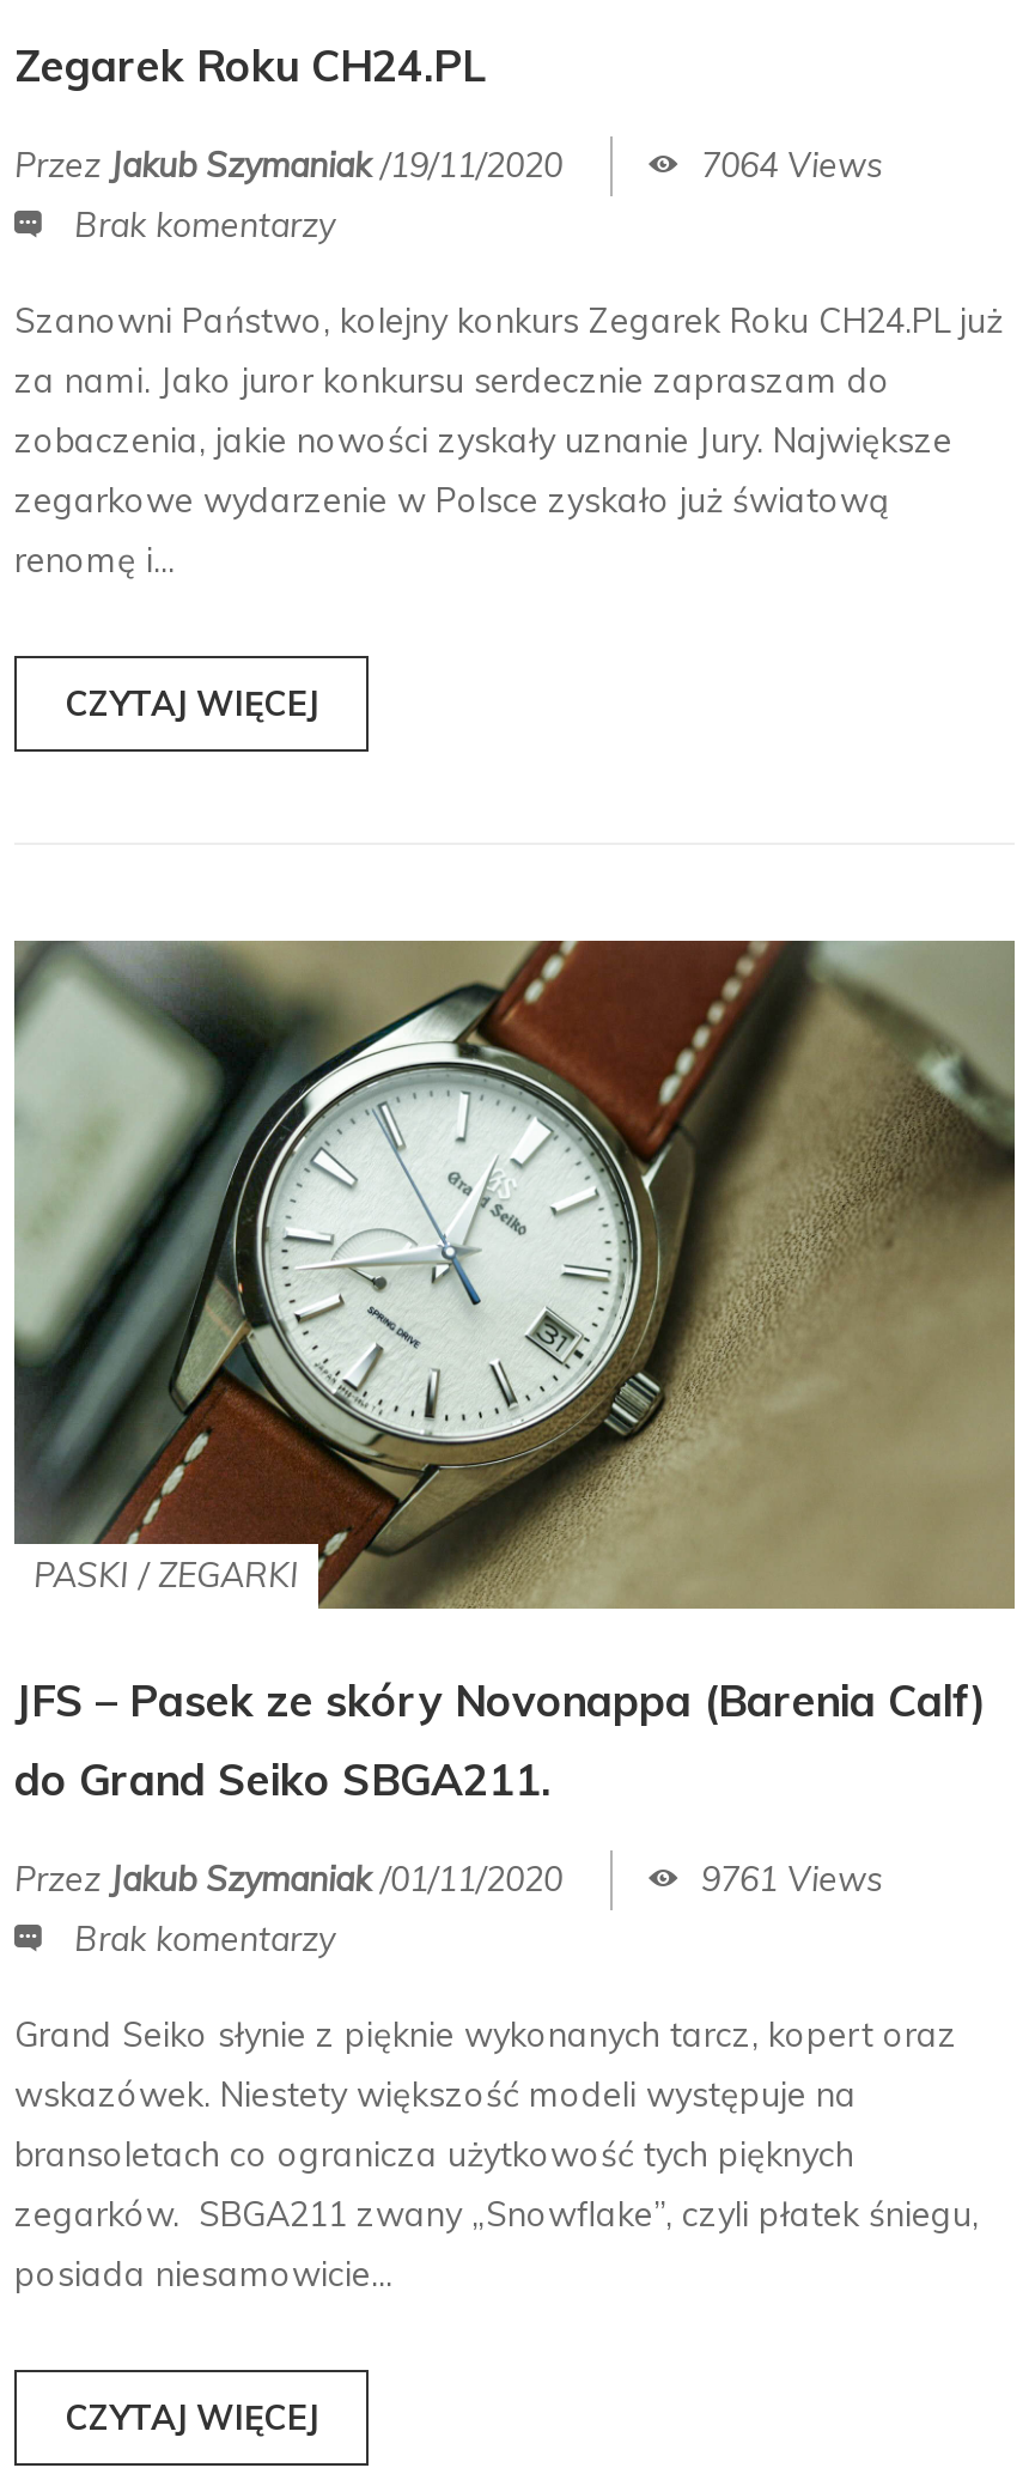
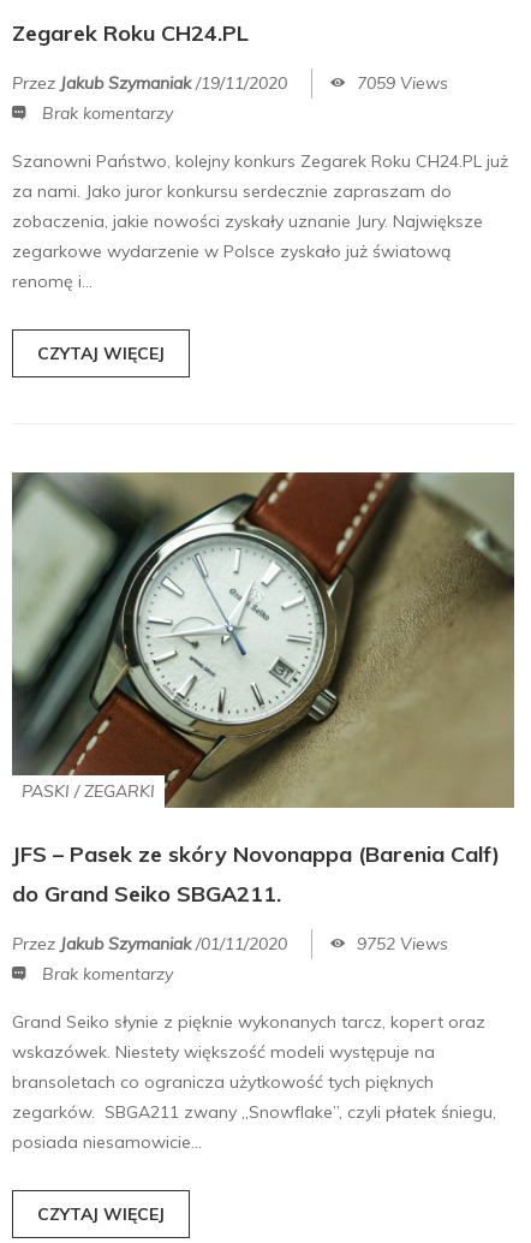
- 7064 Views
+ 7059 Views

- 9761 Views
+ 9752 Views
